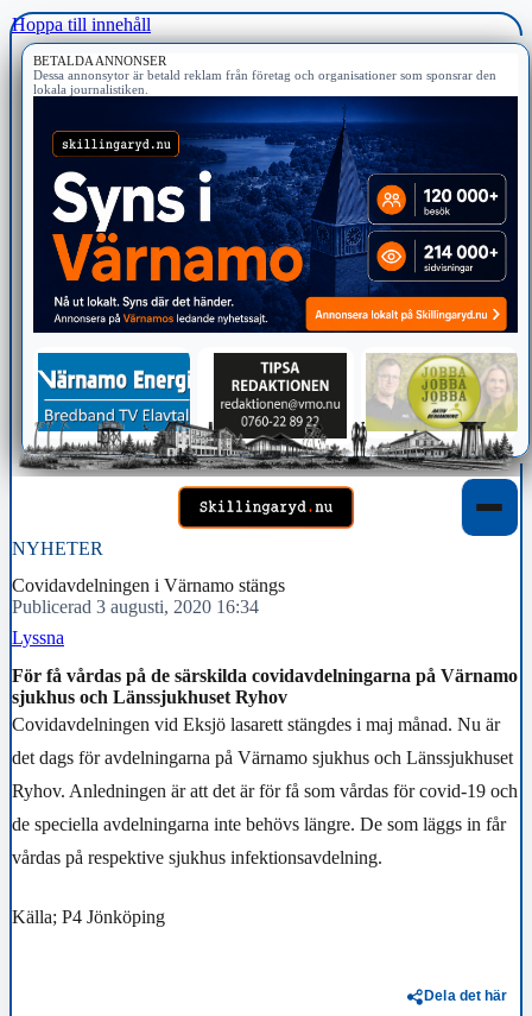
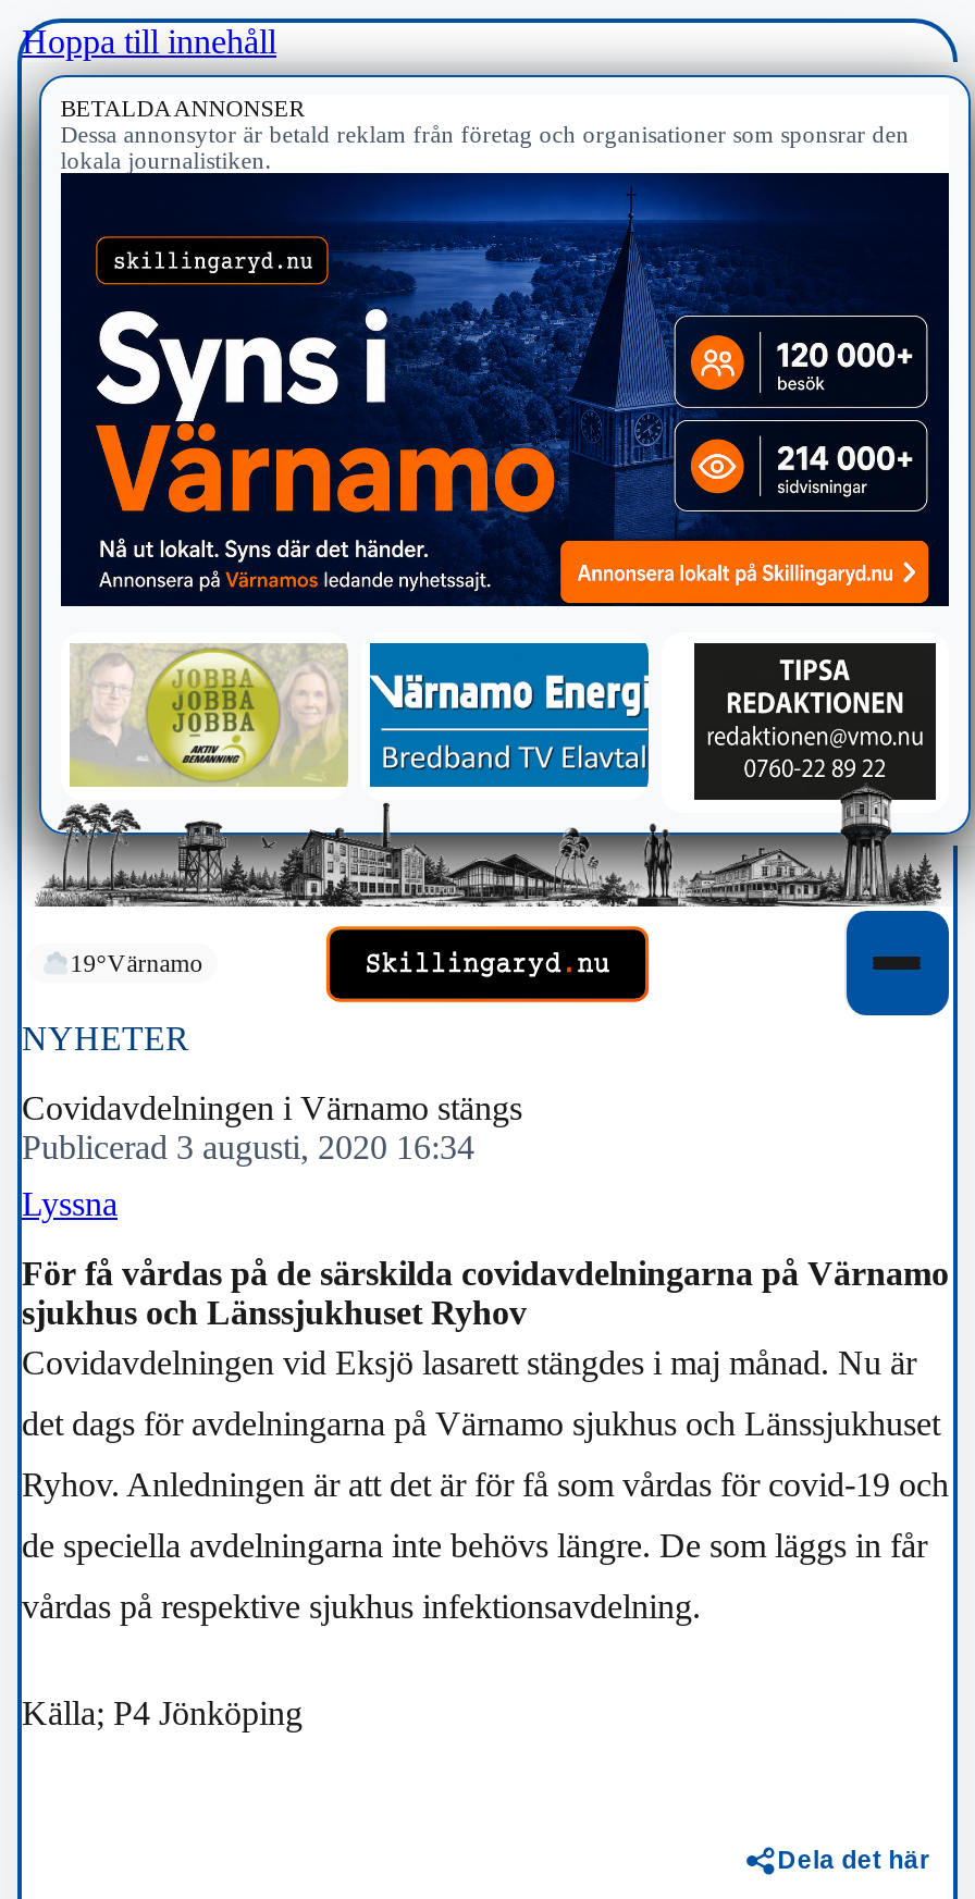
+ 19°Värnamo

- [image]
+ [image]
